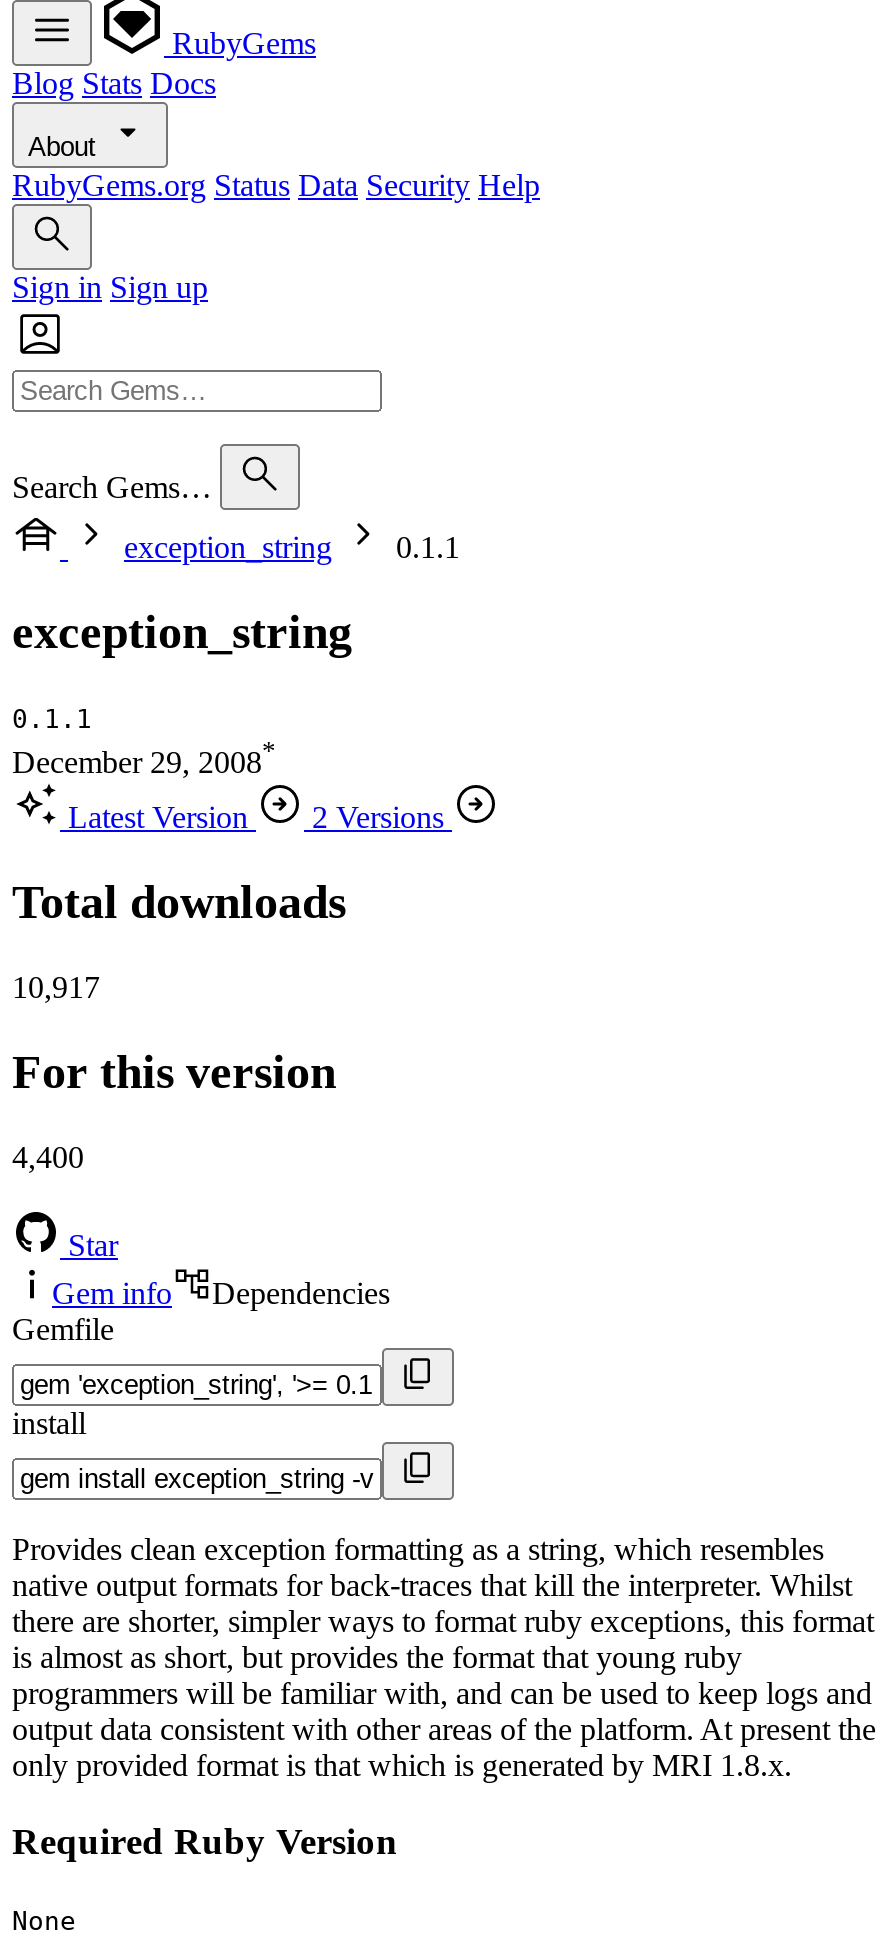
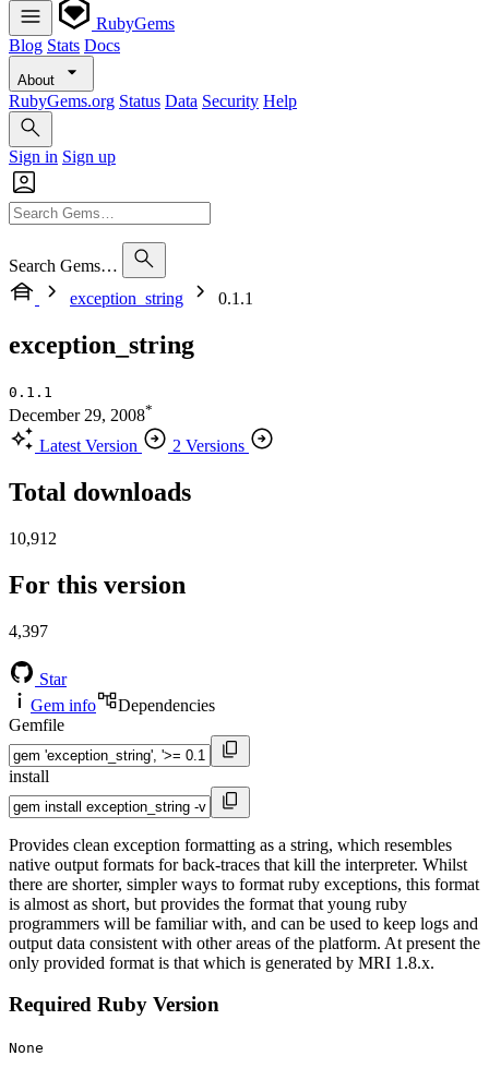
- 10,917
+ 10,912

- 4,400
+ 4,397
